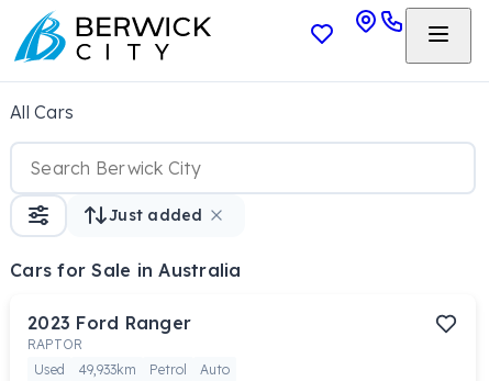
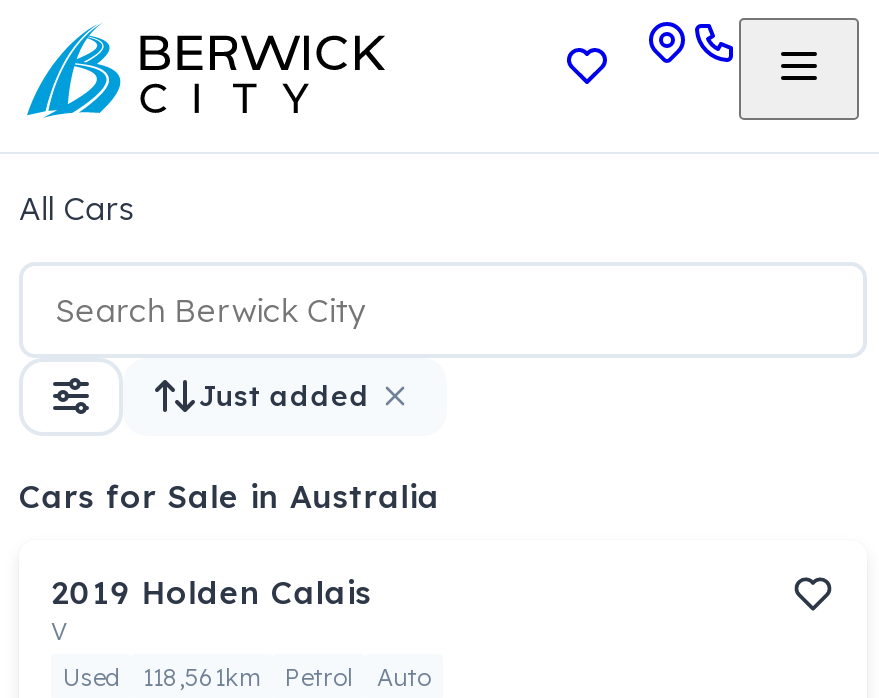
- 2023 Ford Ranger
- RAPTOR
+ 2019 Holden Calais
+ V

- Used 49,933km Petrol Auto
+ Used 118,561km Petrol Auto
